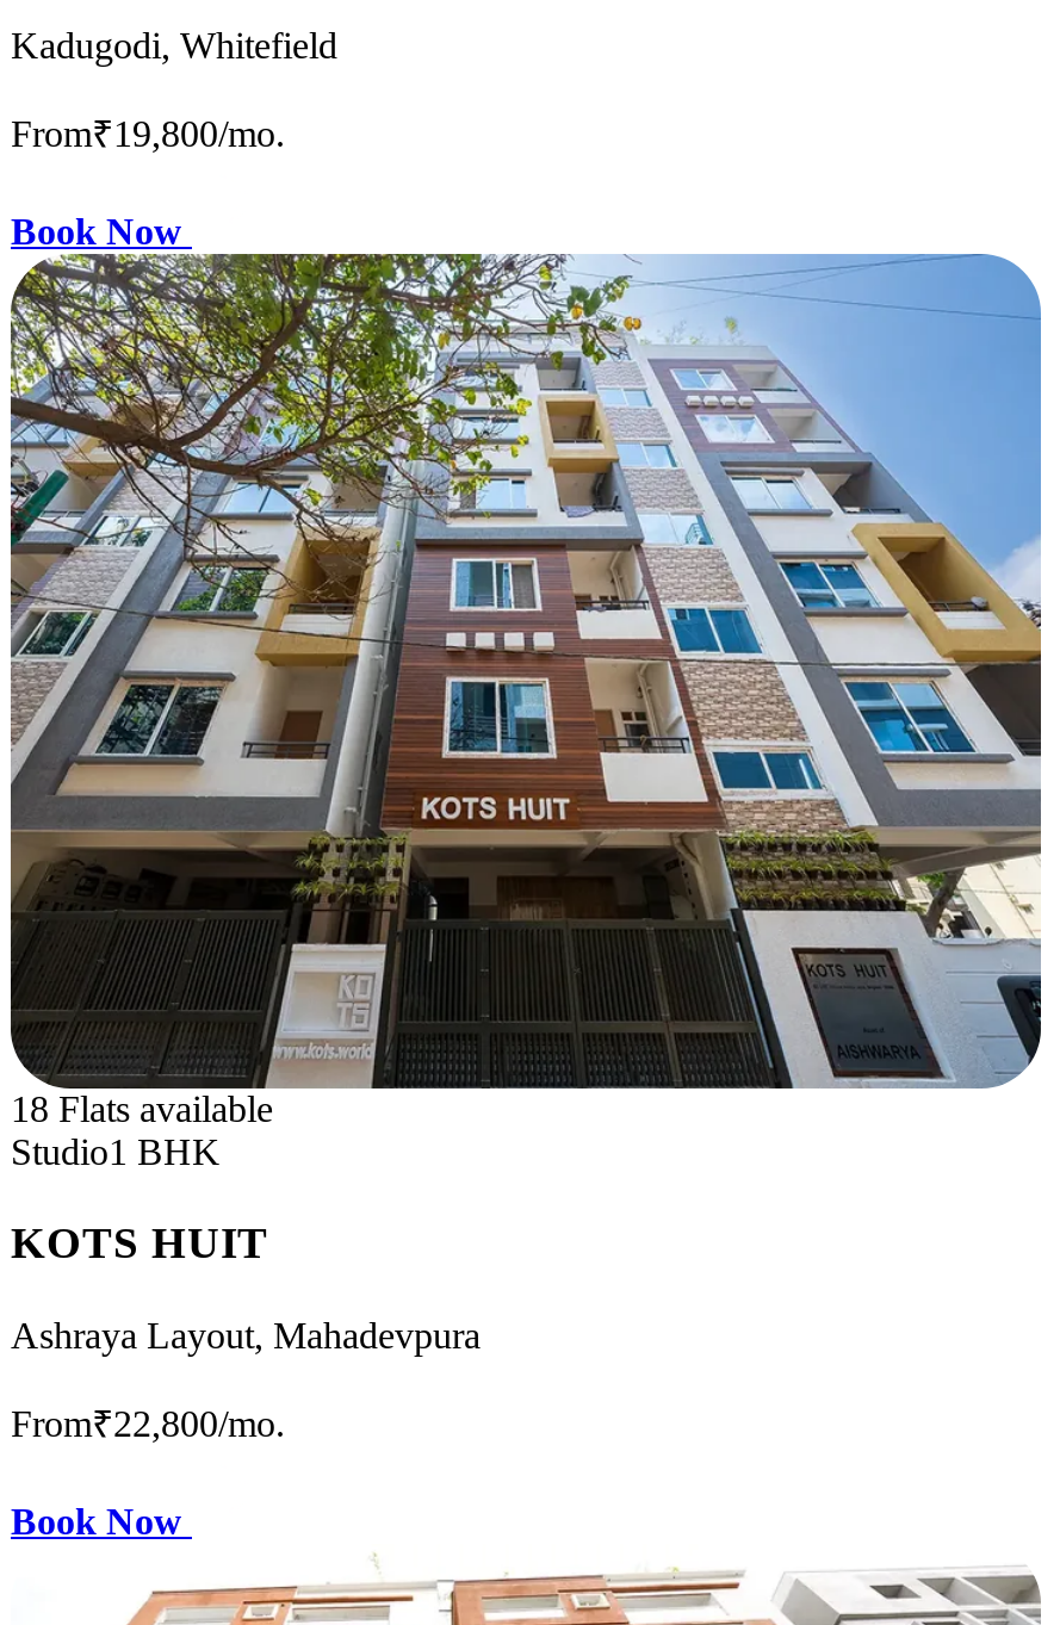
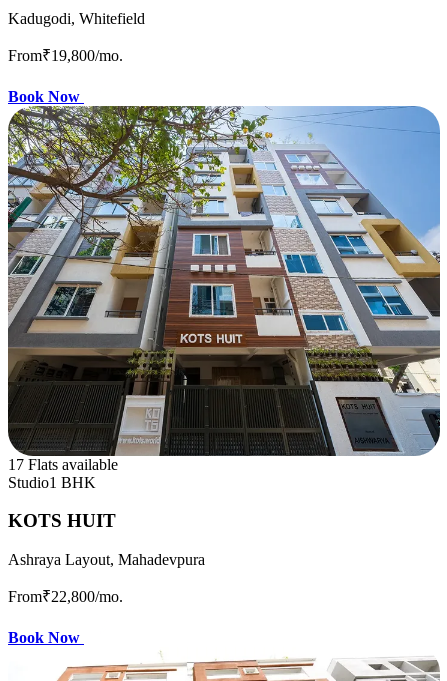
- 18 Flats available
+ 17 Flats available
